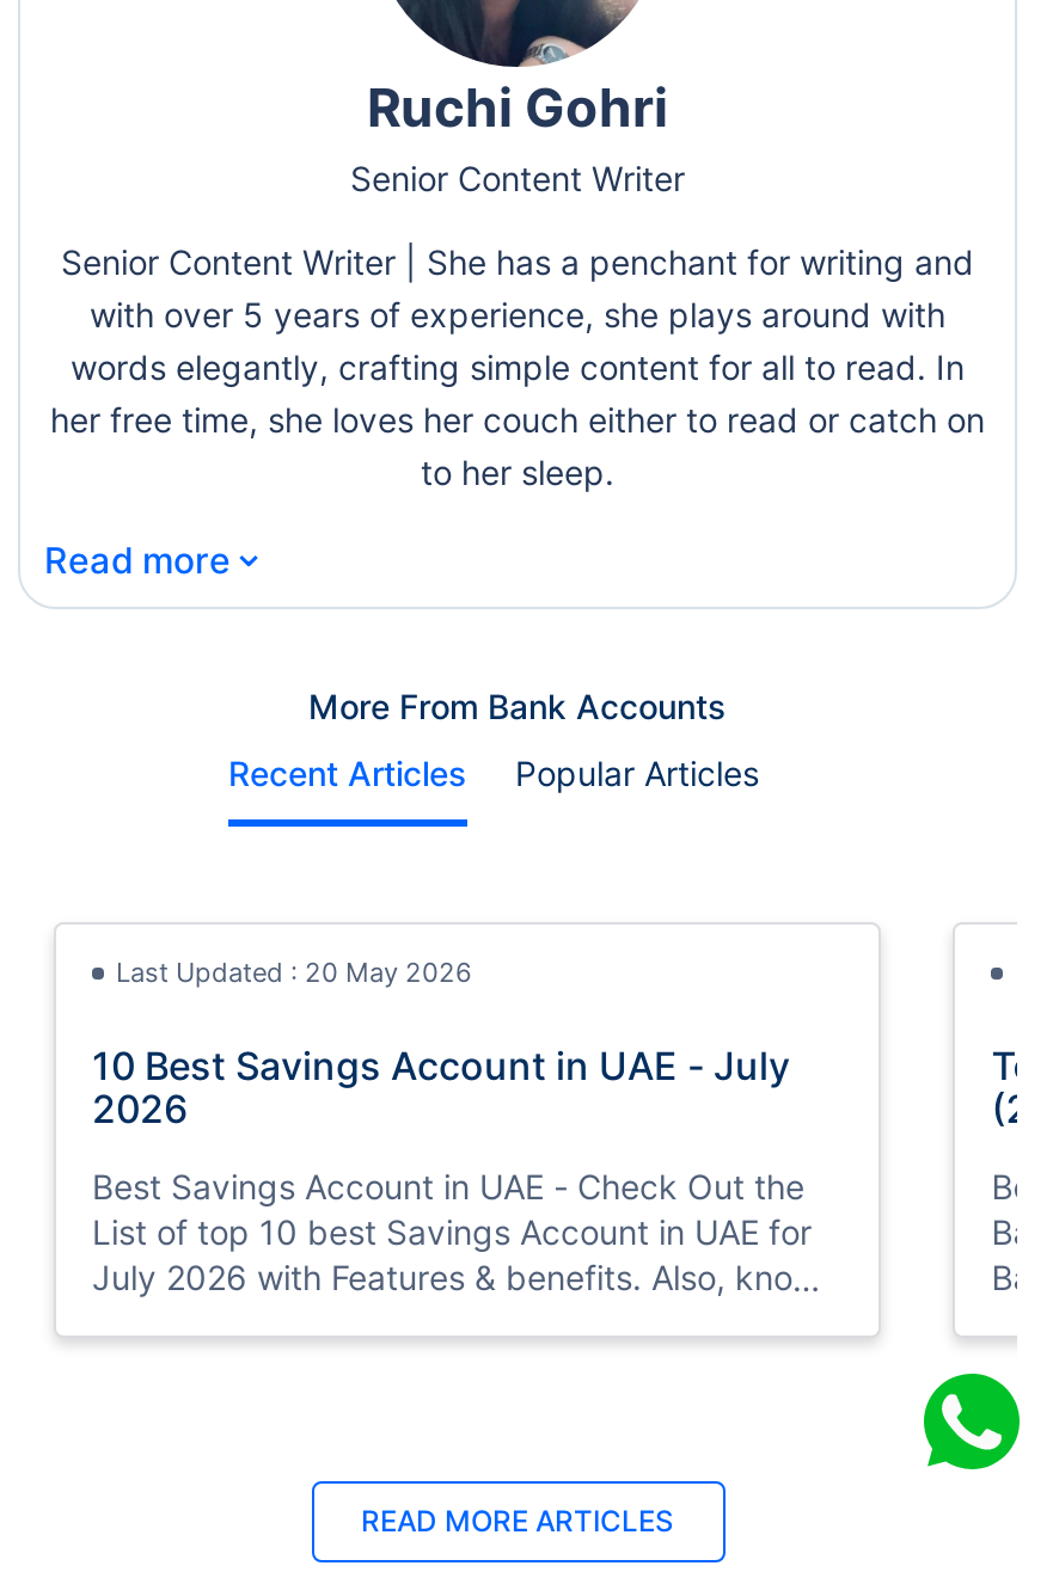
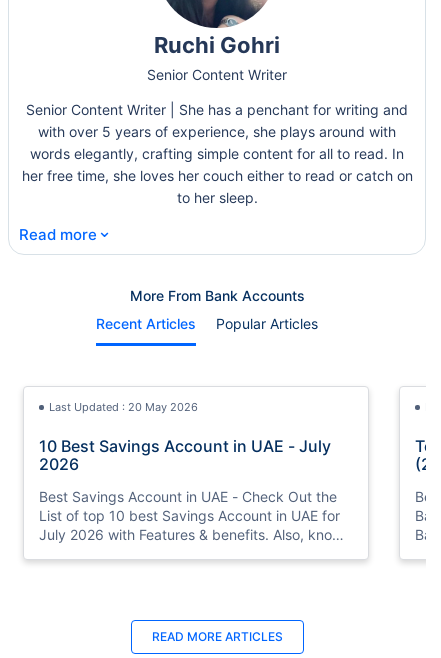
- [image]
